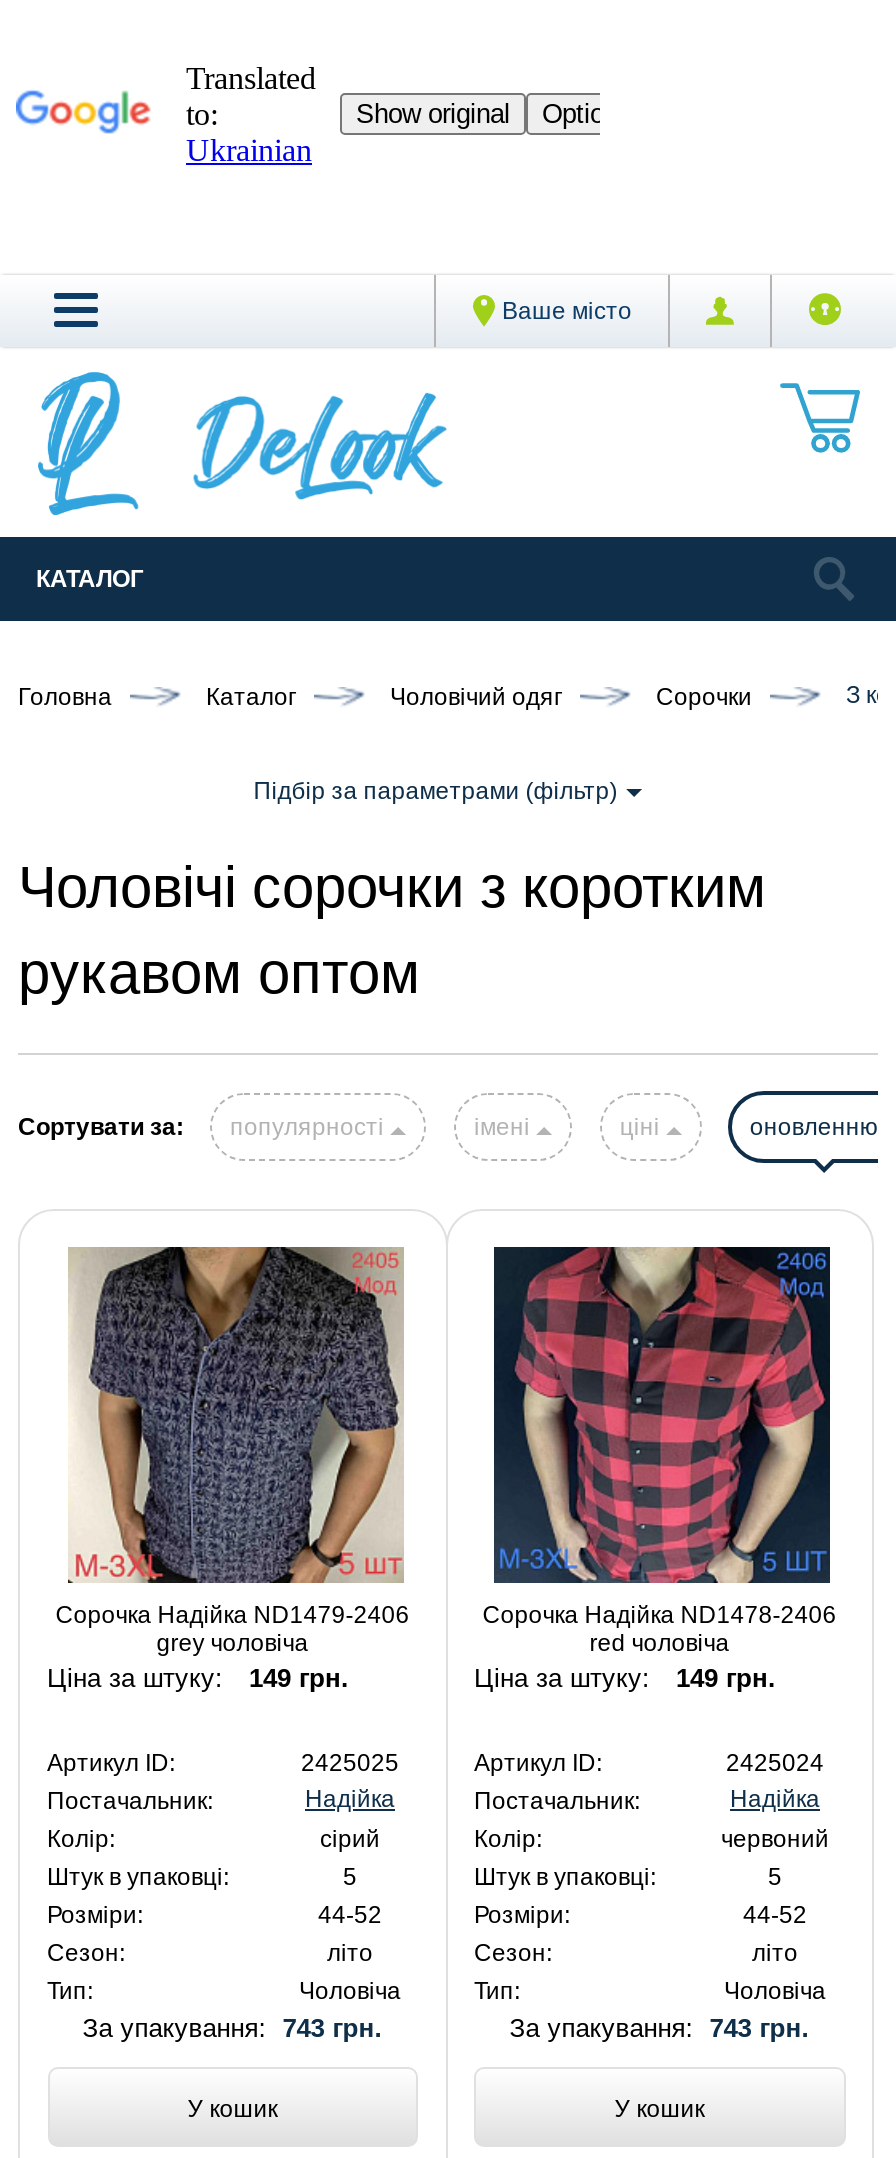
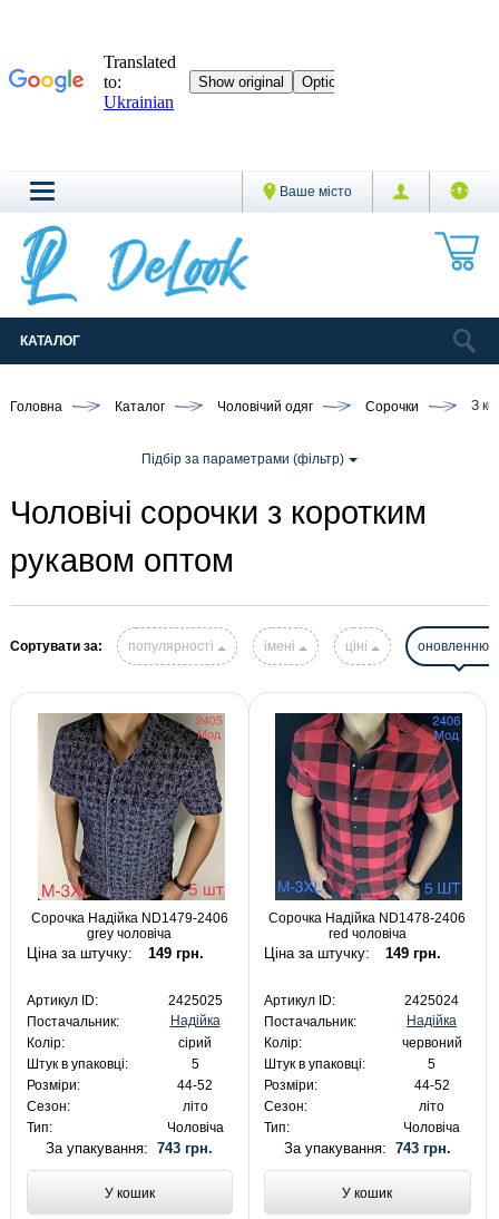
- Ціна за штуку:
+ Ціна за штучку:

- Ціна за штуку:
+ Ціна за штучку:
